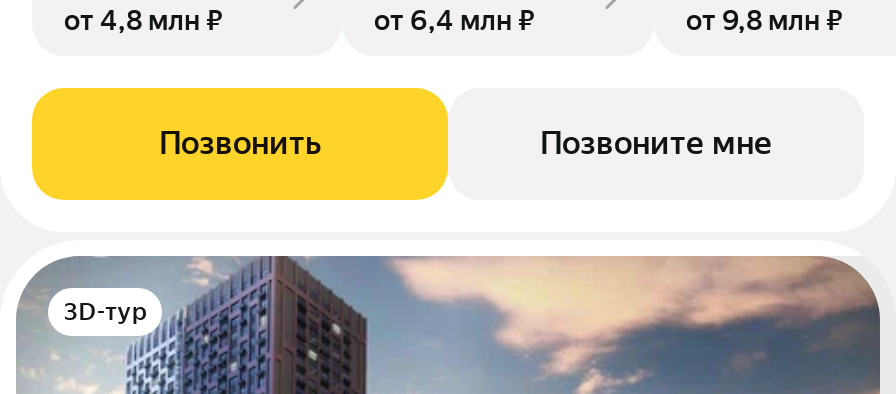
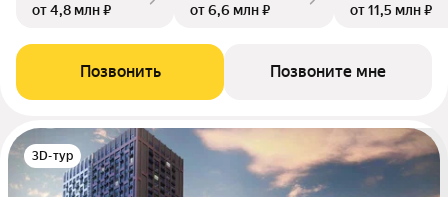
- от 6,4 млн ₽
+ от 6,6 млн ₽

- от 9,8 млн ₽
+ от 11,5 млн ₽
